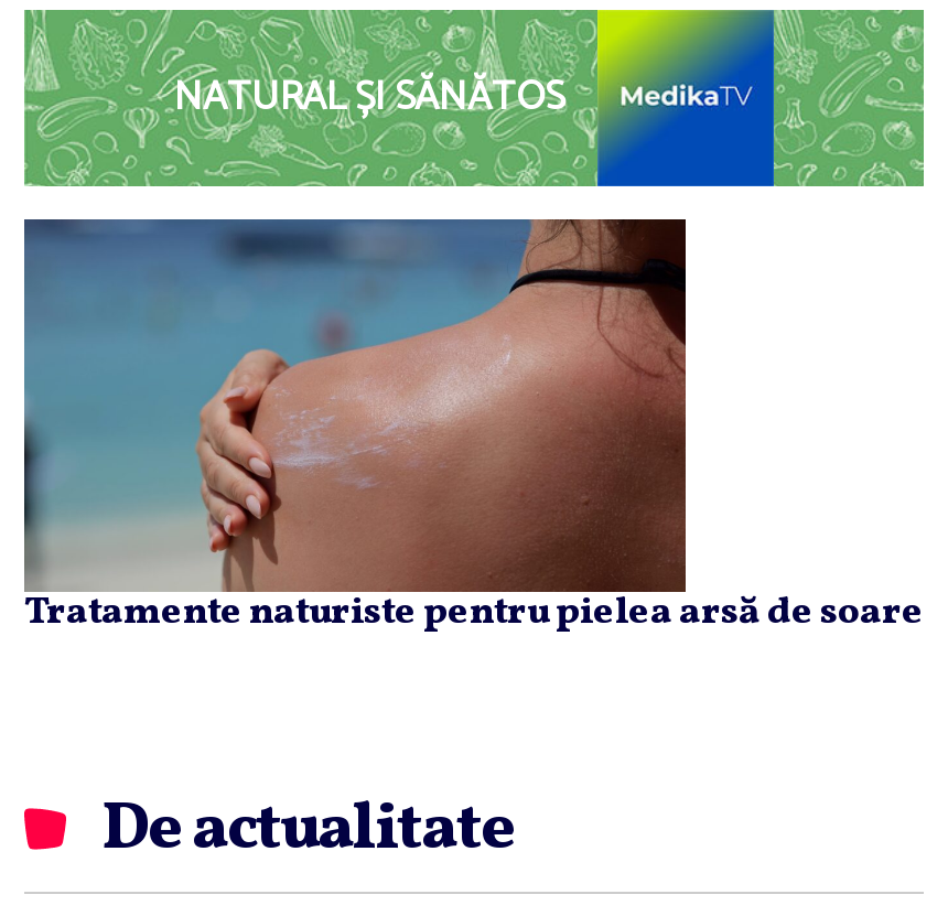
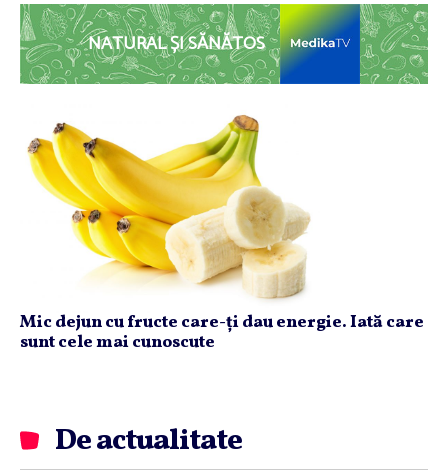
- [image]
+ [image]

- Tratamente naturiste pentru pielea arsă de soare
+ Mic dejun cu fructe care-ți dau energie. Iată care
+ sunt cele mai cunoscute
